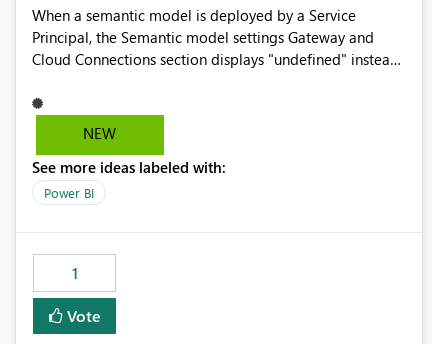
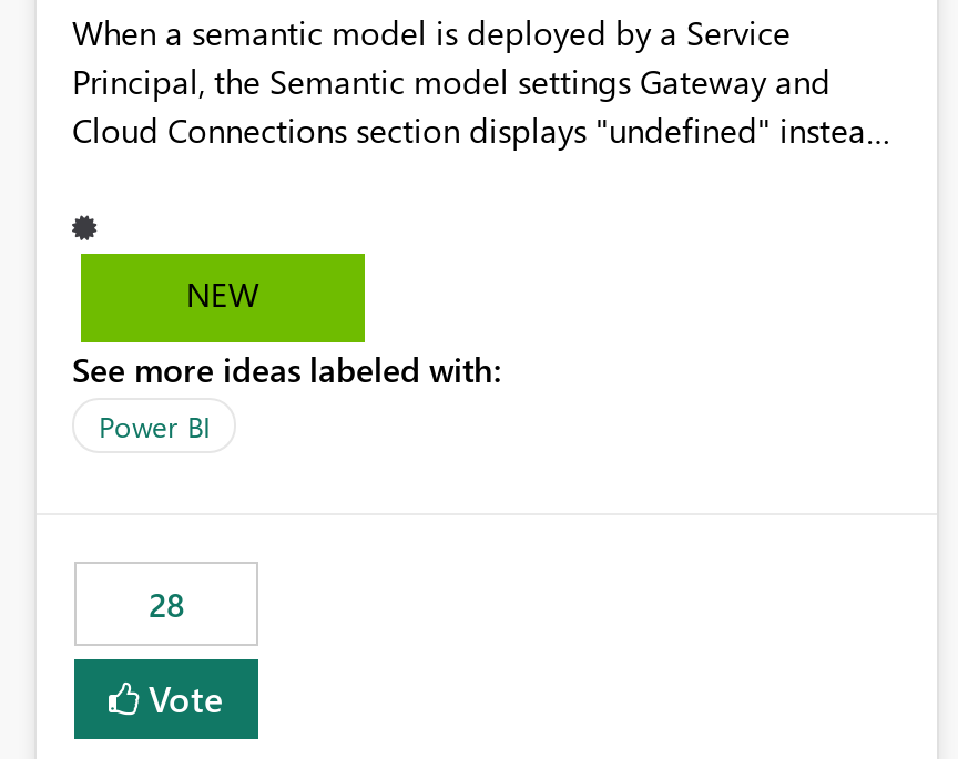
- 1
+ 28
